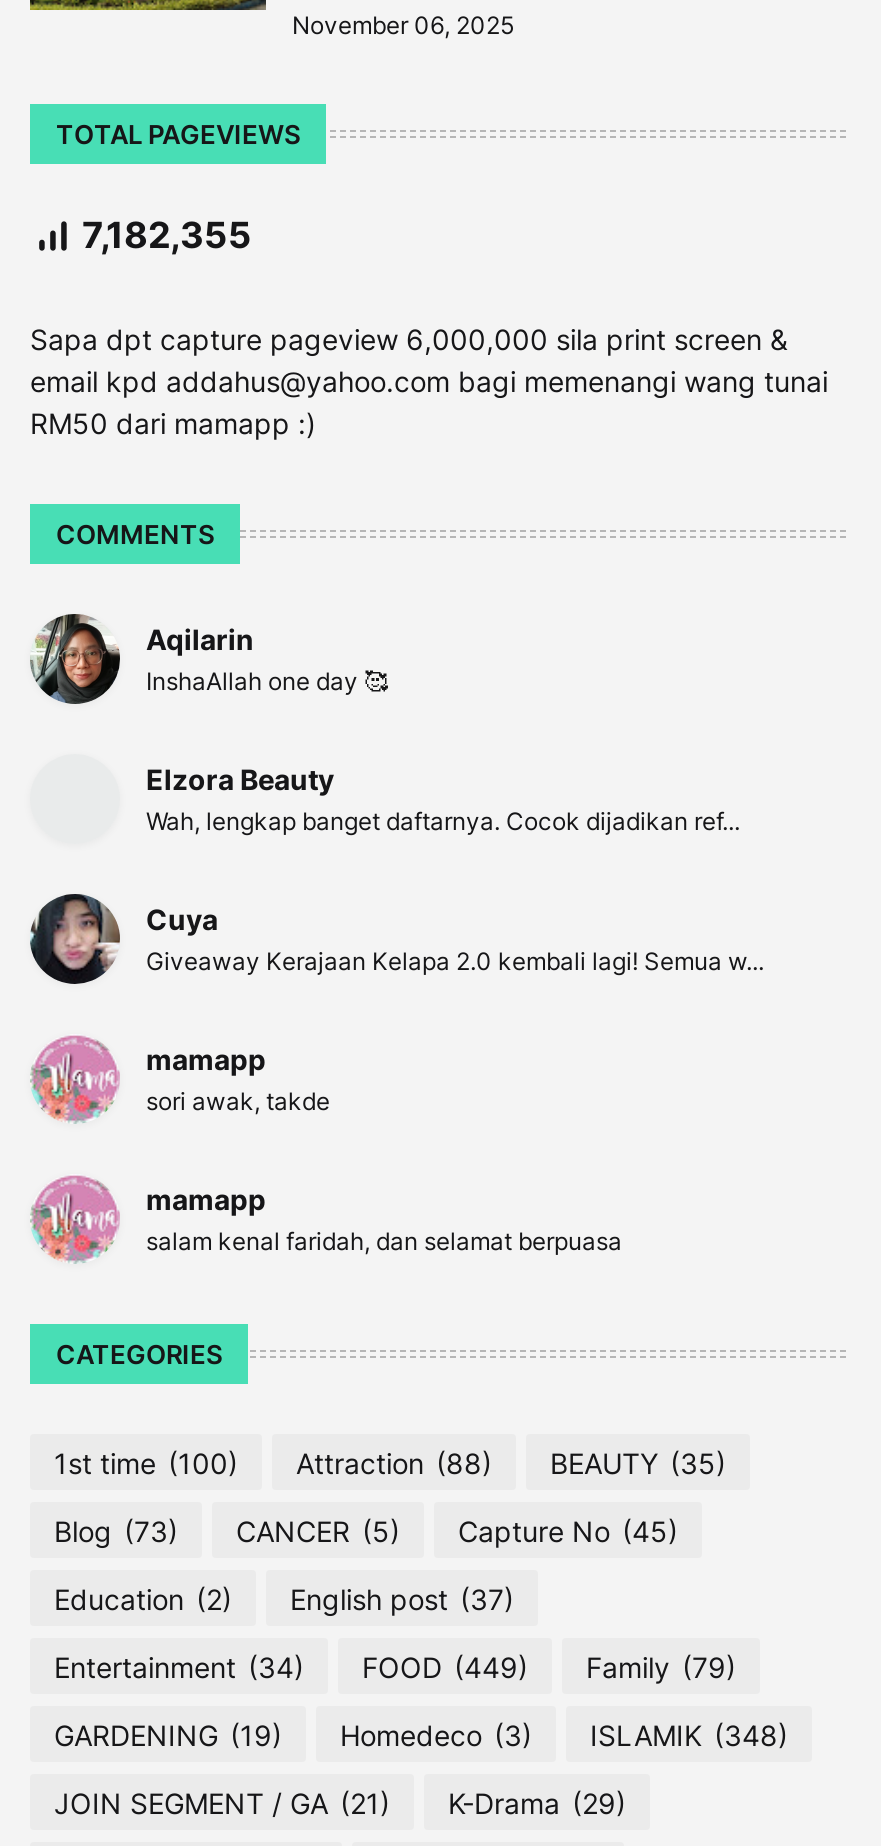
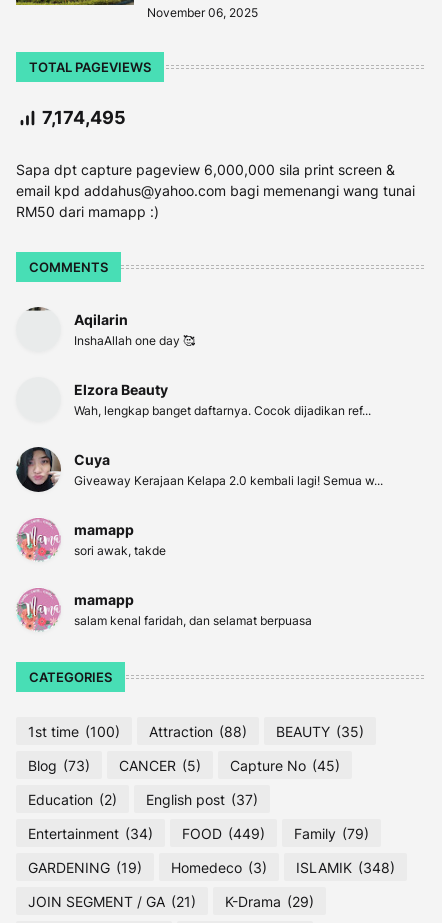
- 7,182,355
+ 7,174,495

- [image]
